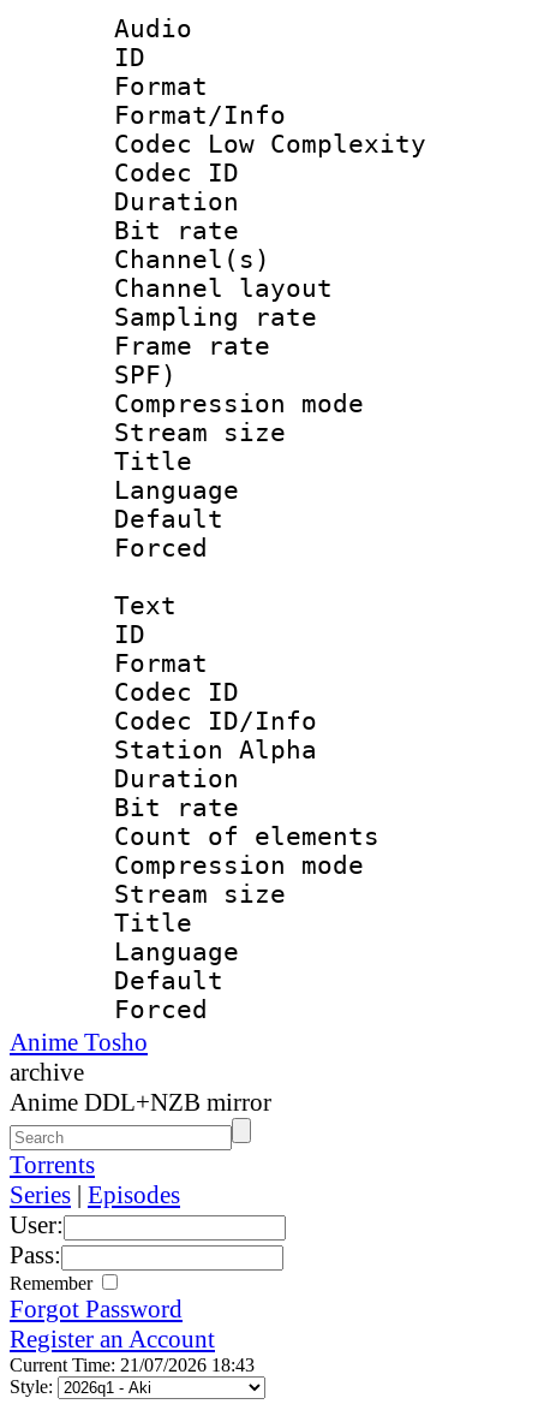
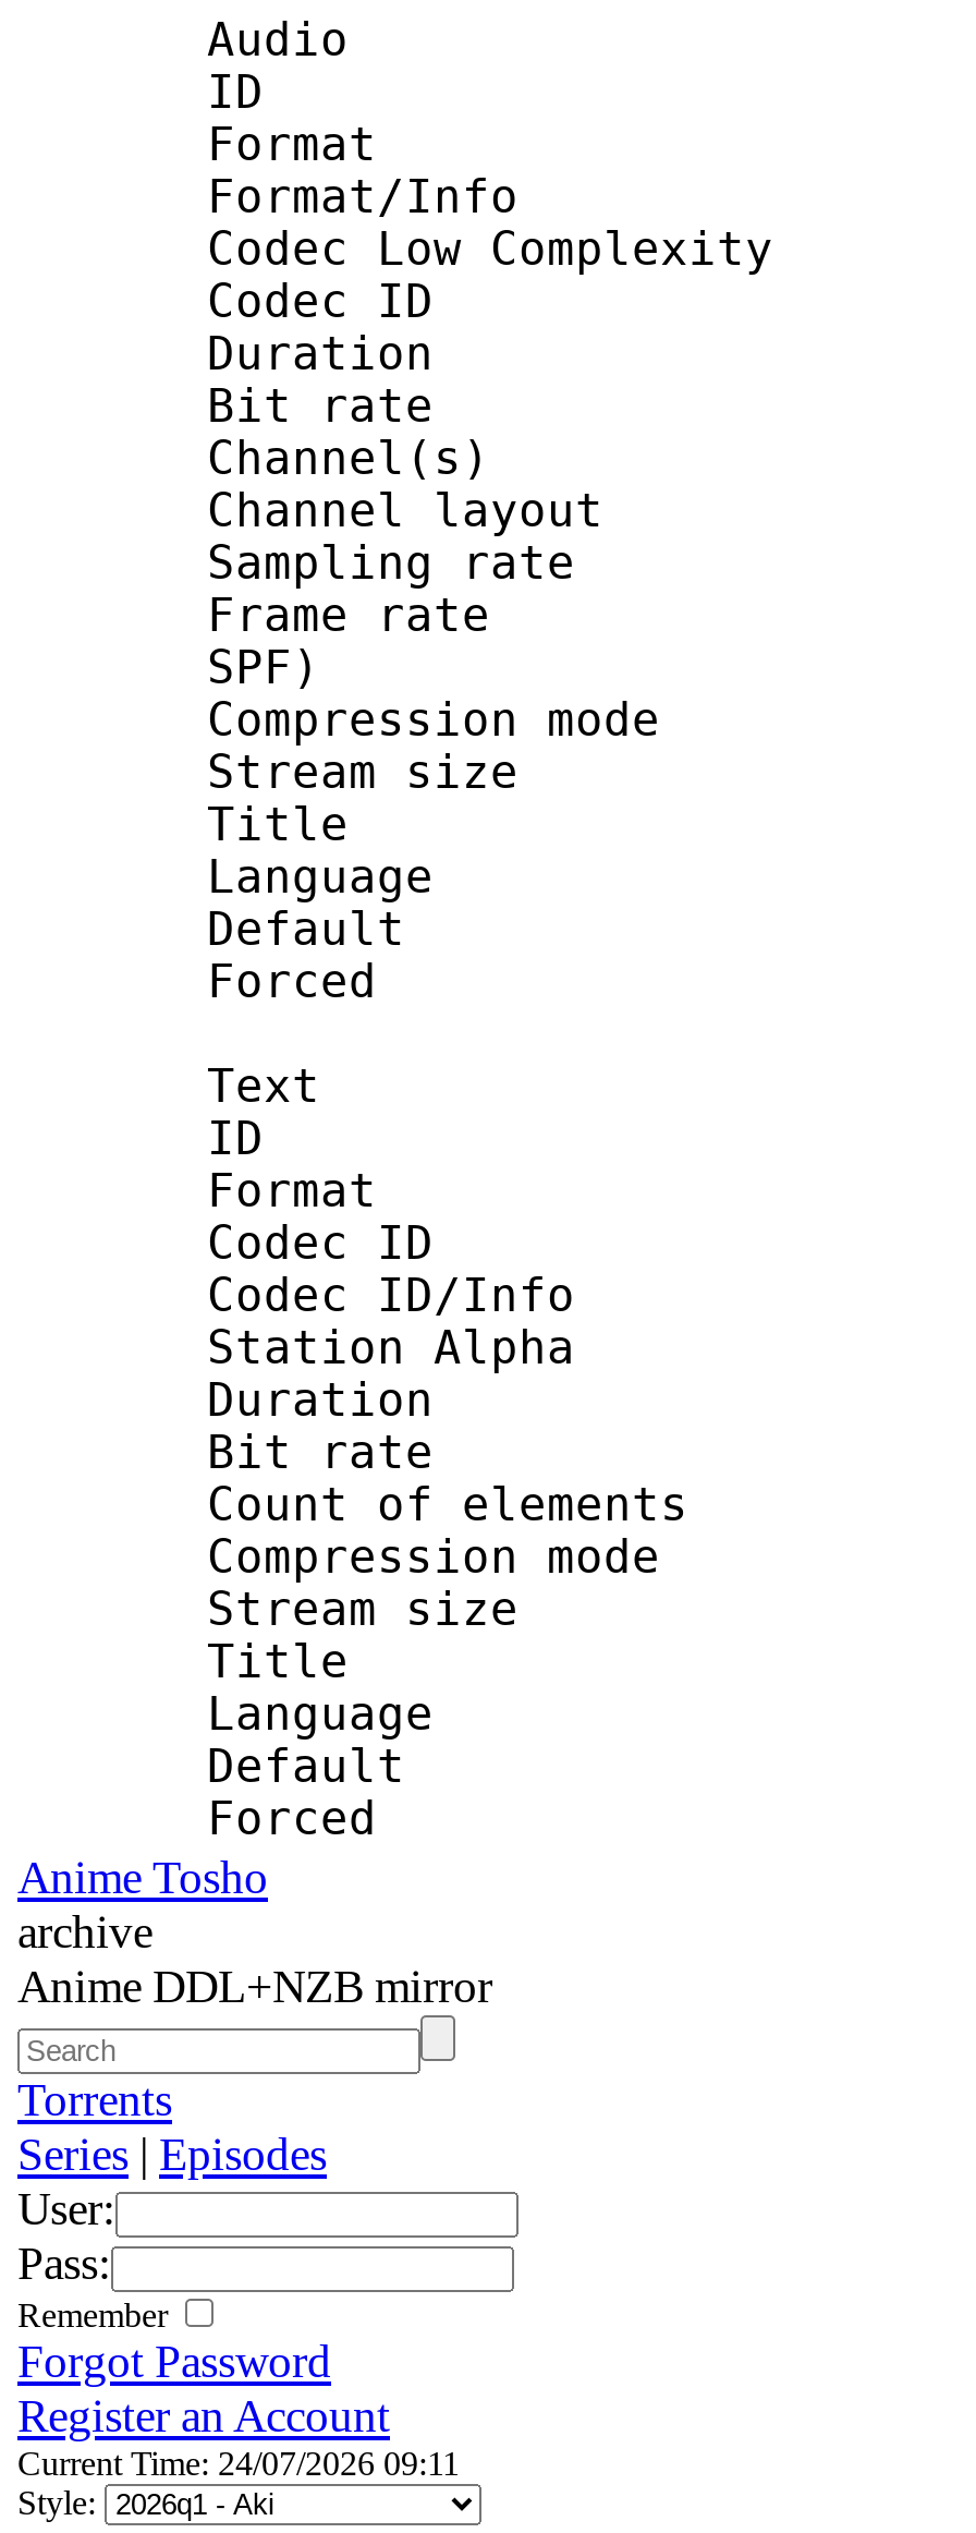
- Current Time: 21/07/2026 18:43
+ Current Time: 24/07/2026 09:11
